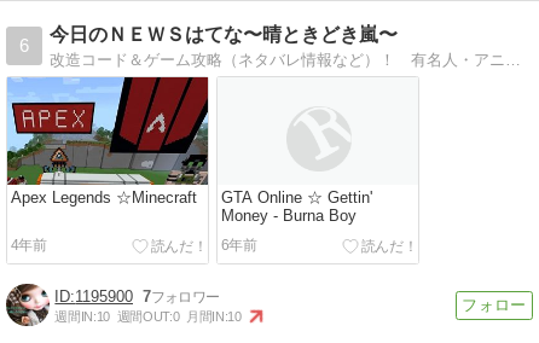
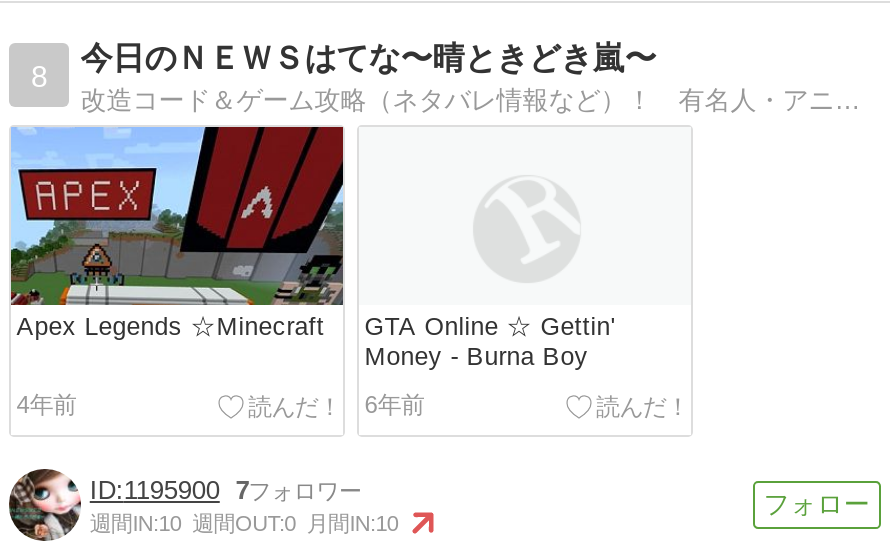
- 6
+ 8
